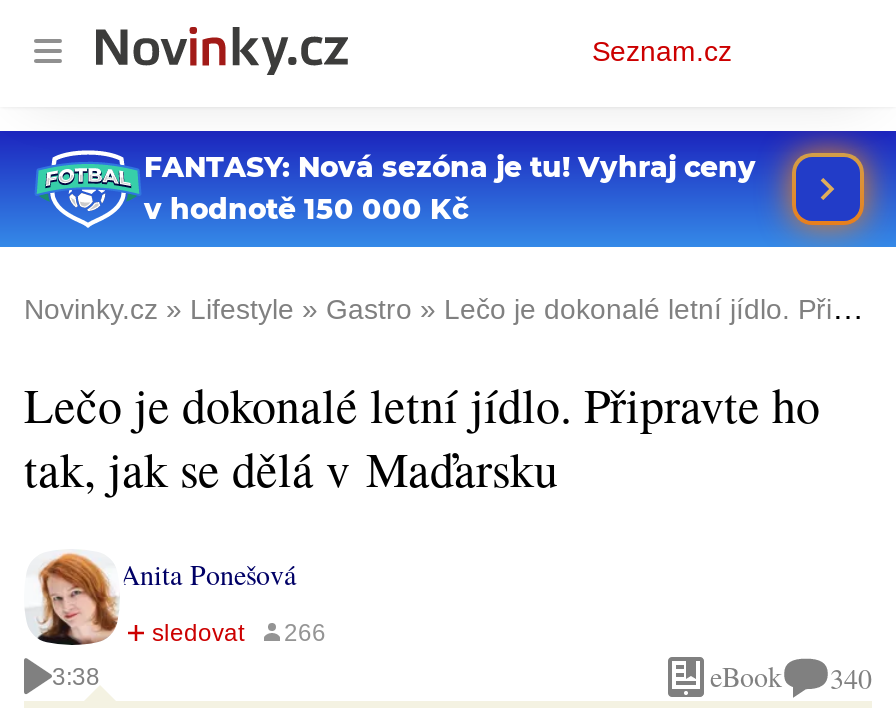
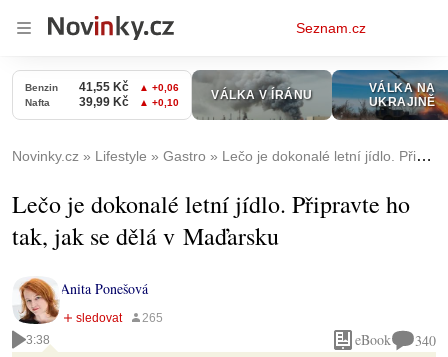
- [image]
+ [image]
